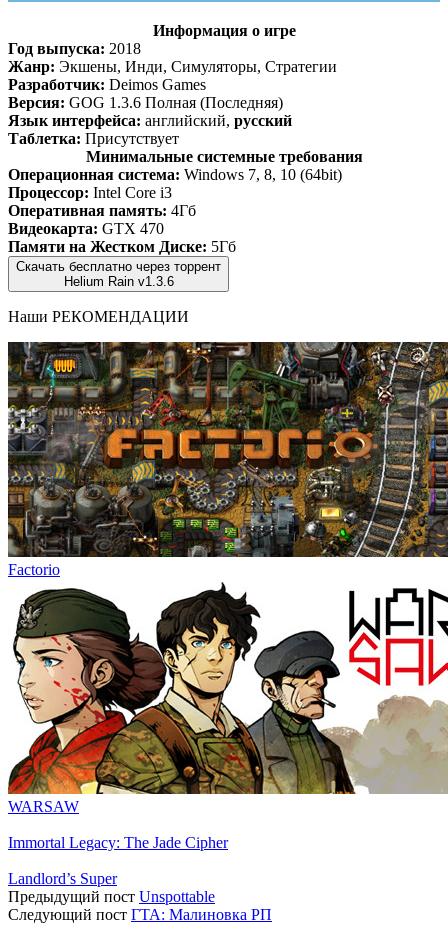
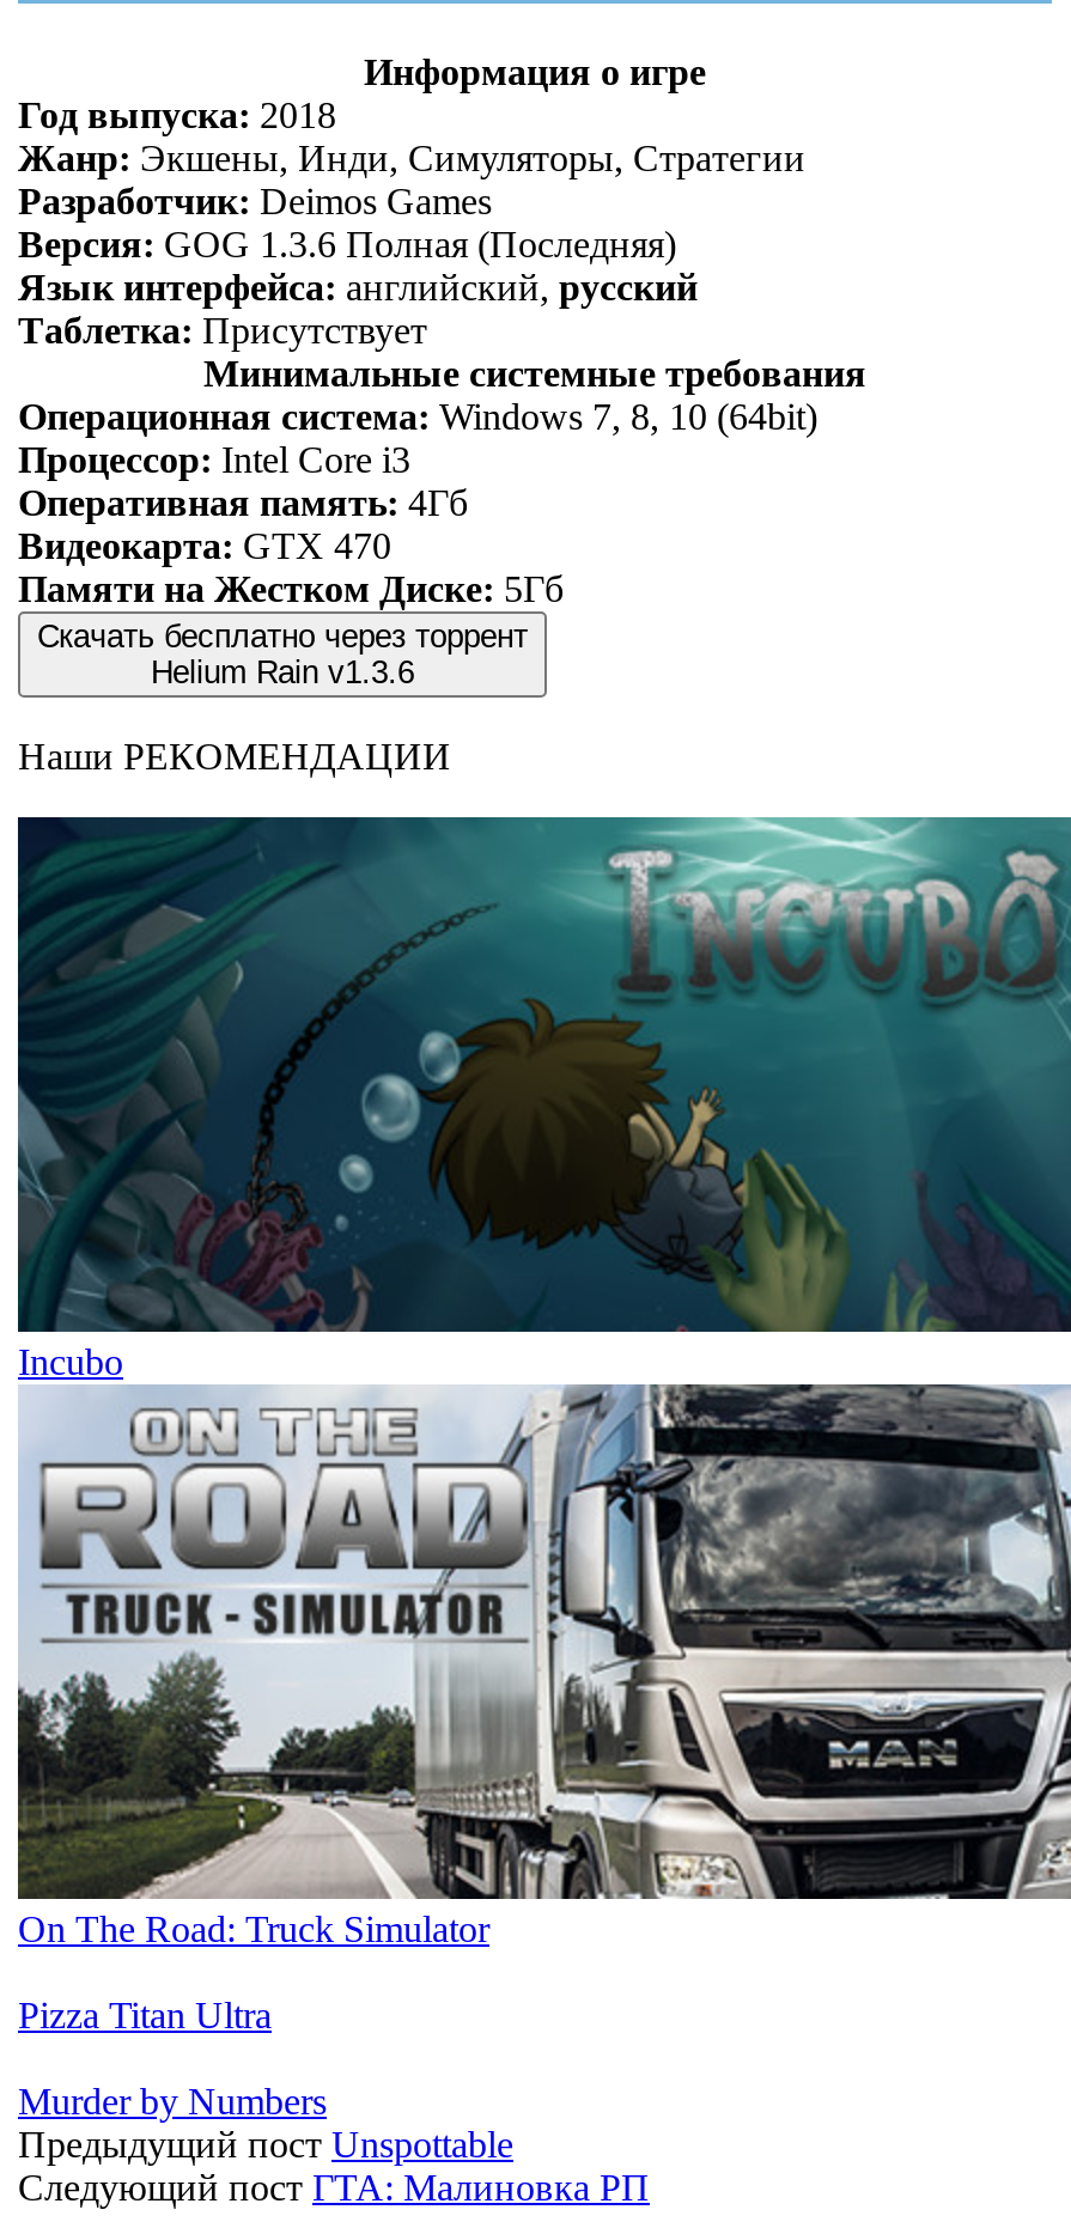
- [image]
- Factorio
+ [image]
+ Incubo

- [image]
- WARSAW
+ [image]
+ On The Road: Truck Simulator

- Immortal Legacy: The Jade Cipher
+ Pizza Titan Ultra

- Landlord’s Super
+ Murder by Numbers
